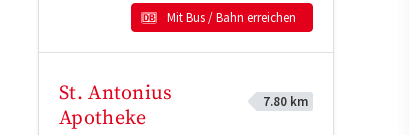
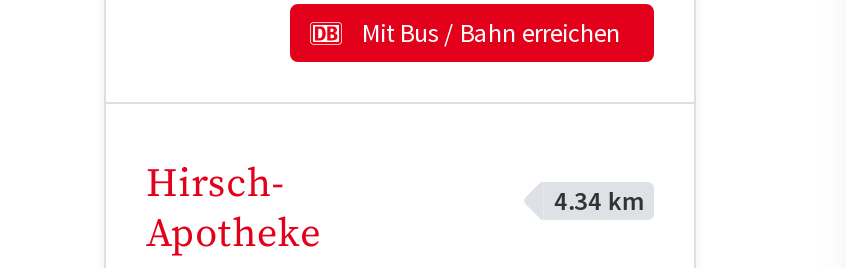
- St. Antonius
+ Hirsch-

- 7.80 km
+ 4.34 km
